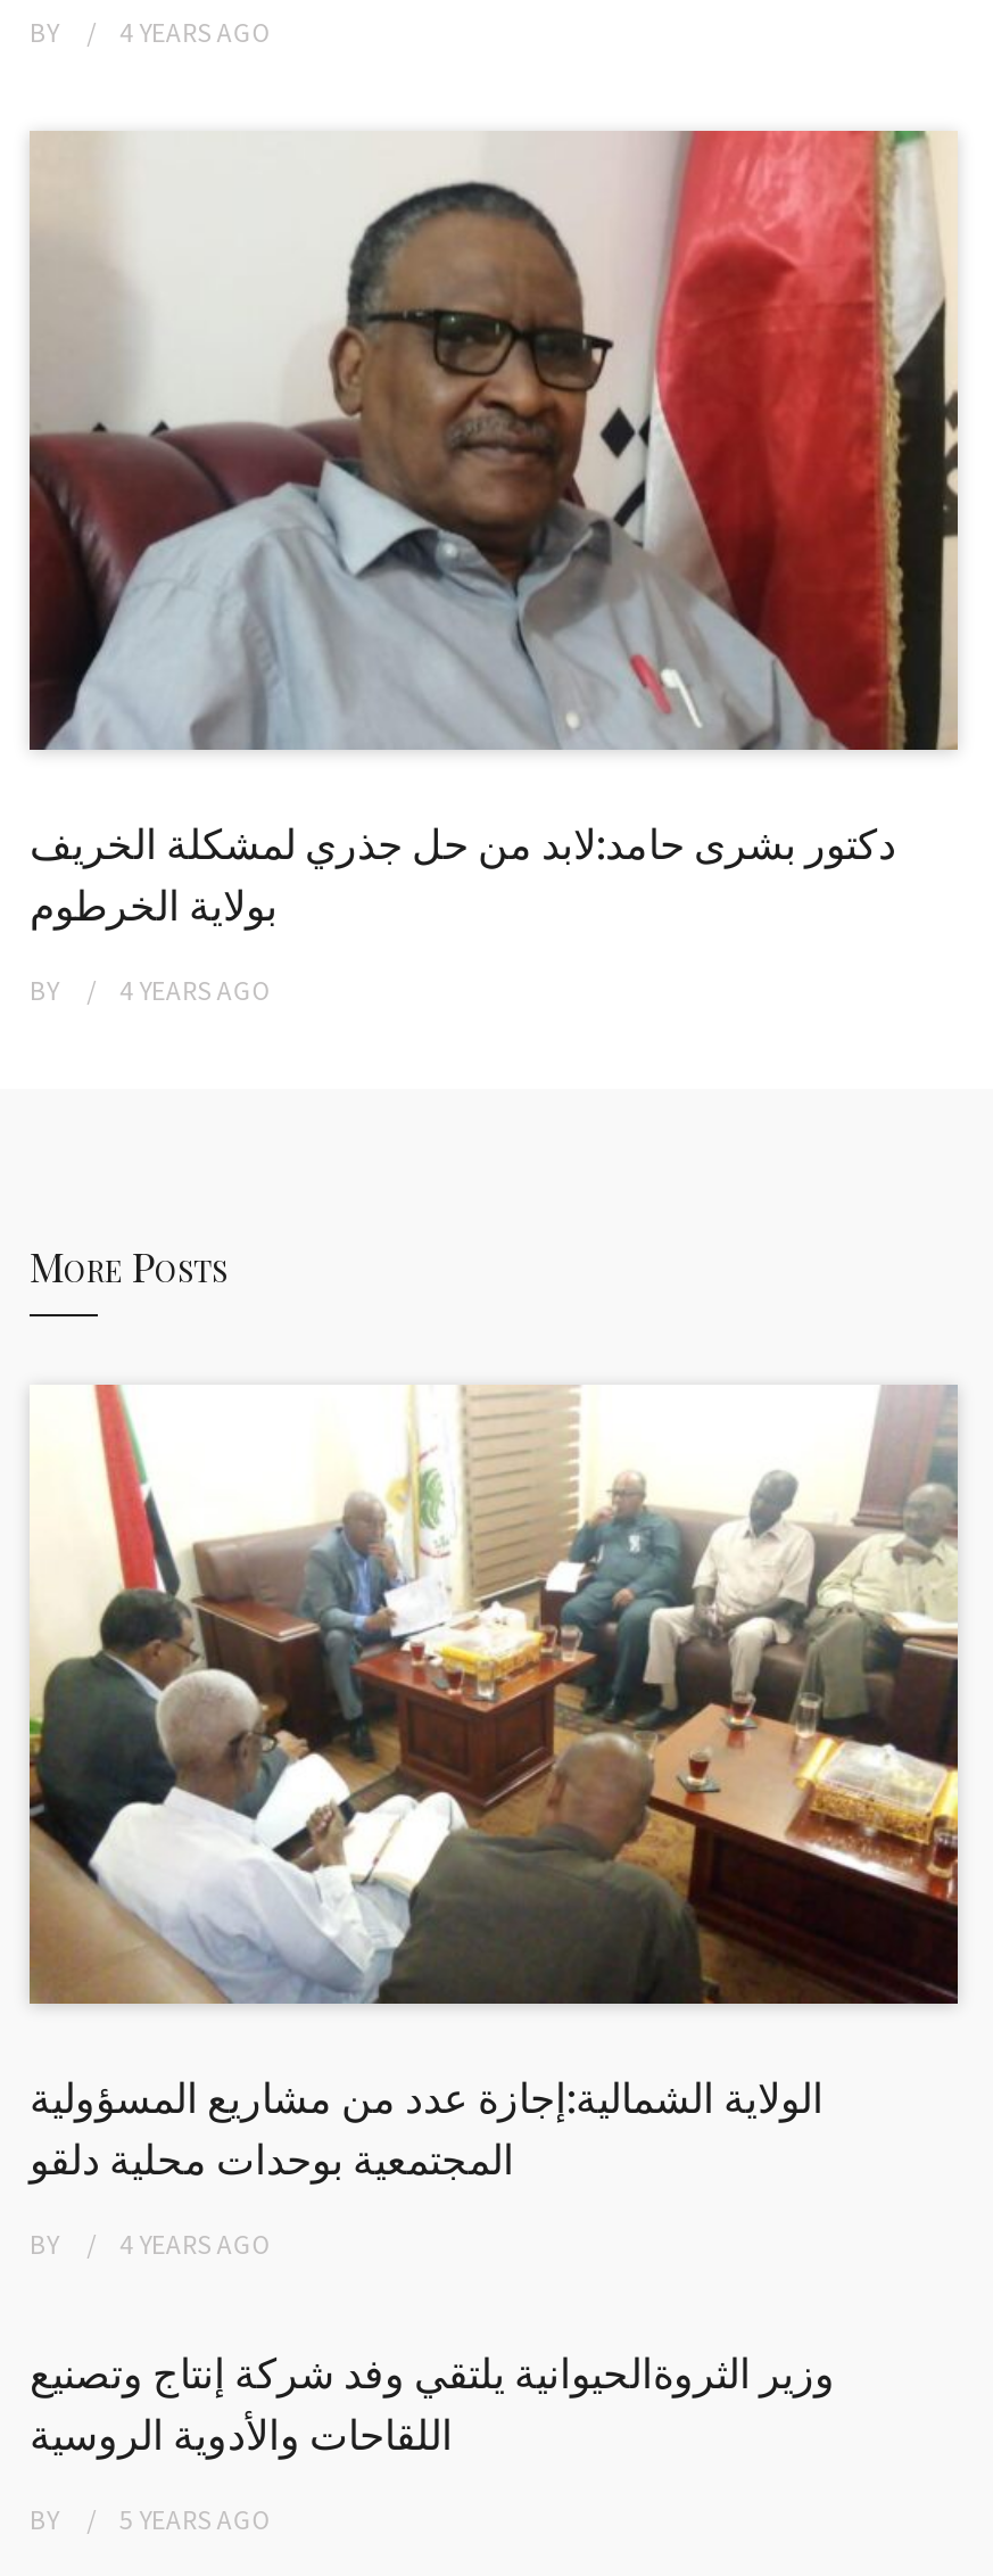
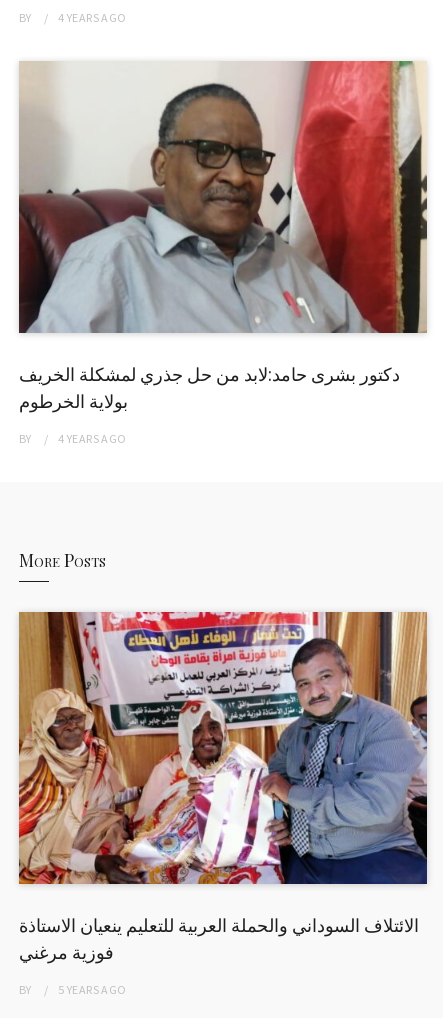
- [image]
- الولاية الشمالية:إجازة عدد من مشاريع المسؤولية
- المجتمعية بوحدات محلية دلقو
- BY
- 4 YEARS AGO
- وزير الثروةالحيوانية يلتقي وفد شركة إنتاج وتصنيع
- اللقاحات والأدوية الروسية
+ [image]
+ الائتلاف السوداني والحملة العربية للتعليم ينعيان الاستاذة
+ فوزية مرغني
